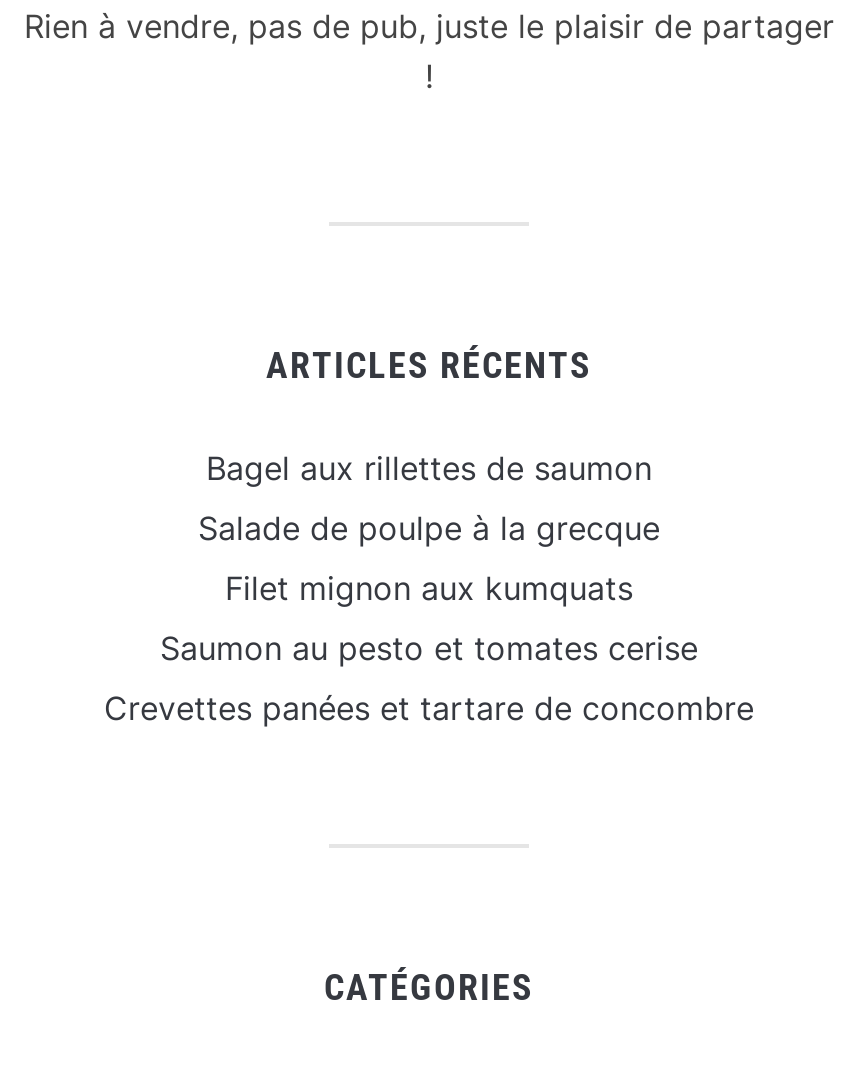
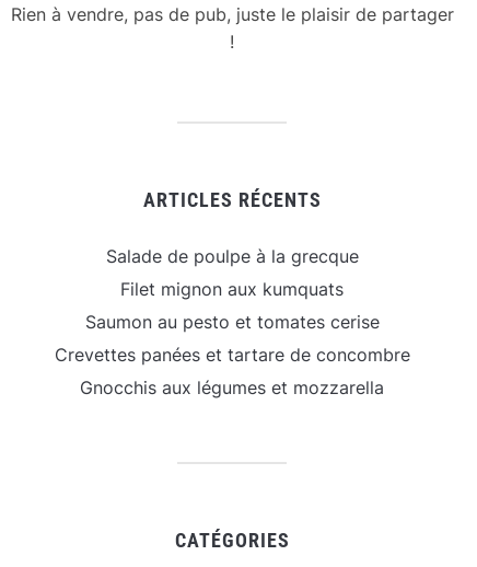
- Bagel aux rillettes de saumon

moved up: Salade de poulpe à la grecque | Filet mignon aux kumquats | Saumon au pesto et tomates cerise | Crevettes panées et tartare de concombre

+ Gnocchis aux légumes et mozzarella
